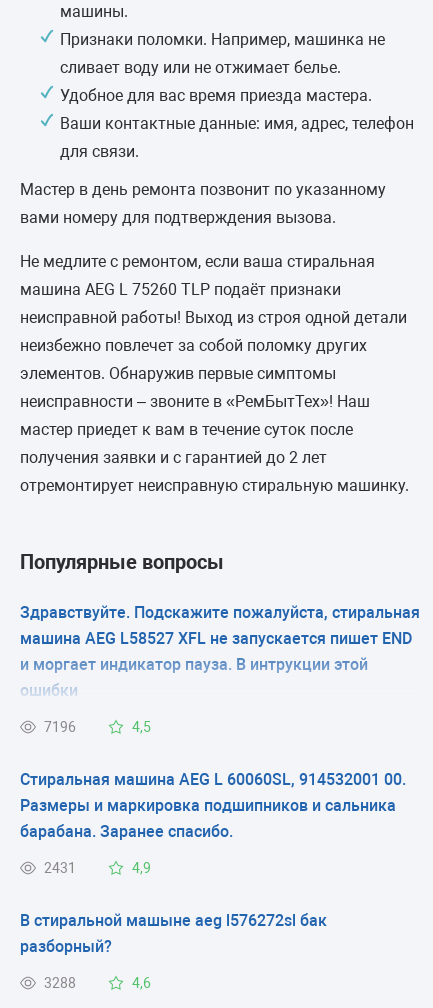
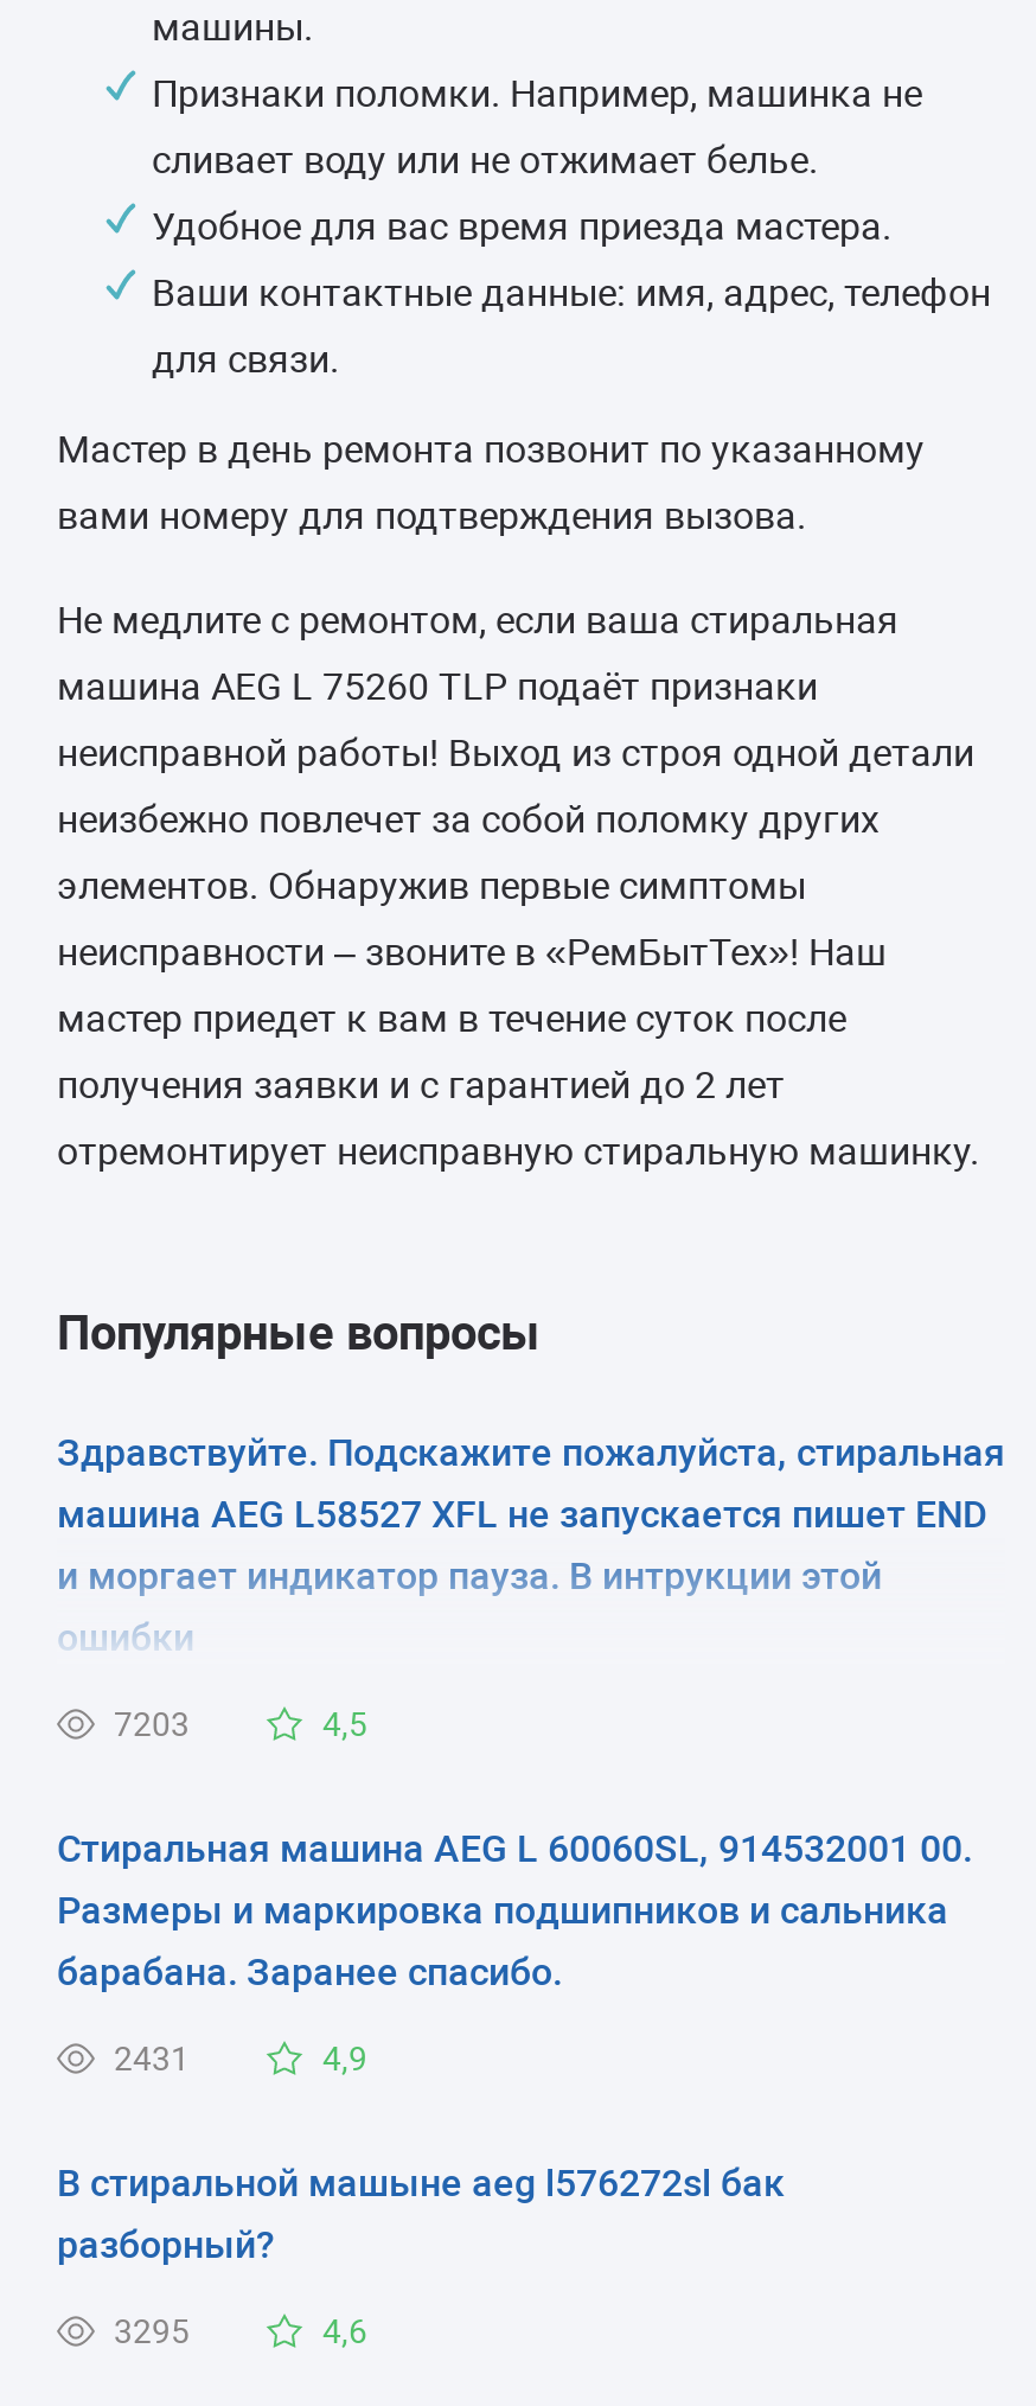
- 7196
+ 7203

- 3288
+ 3295
